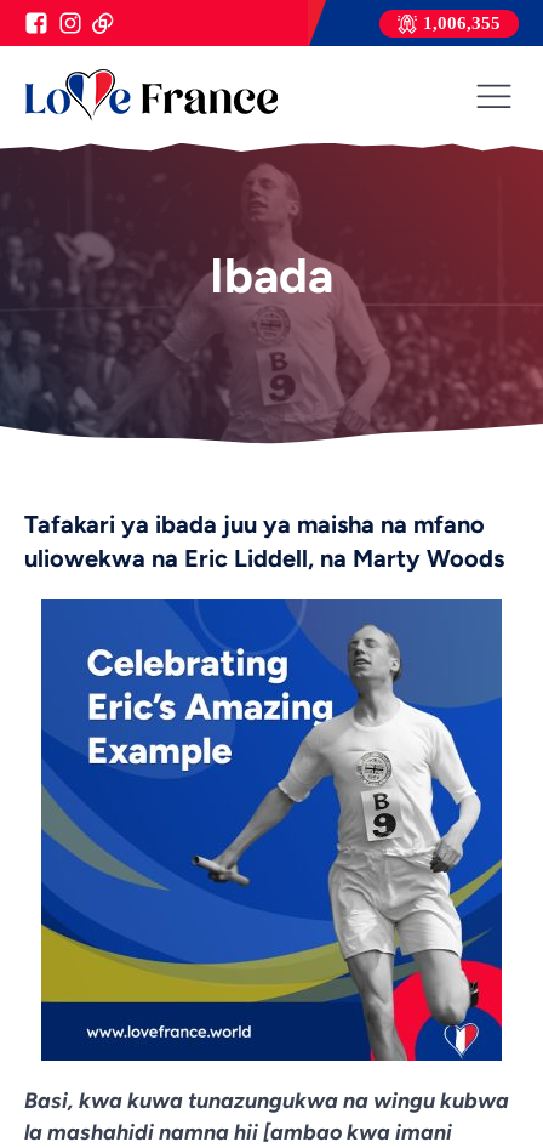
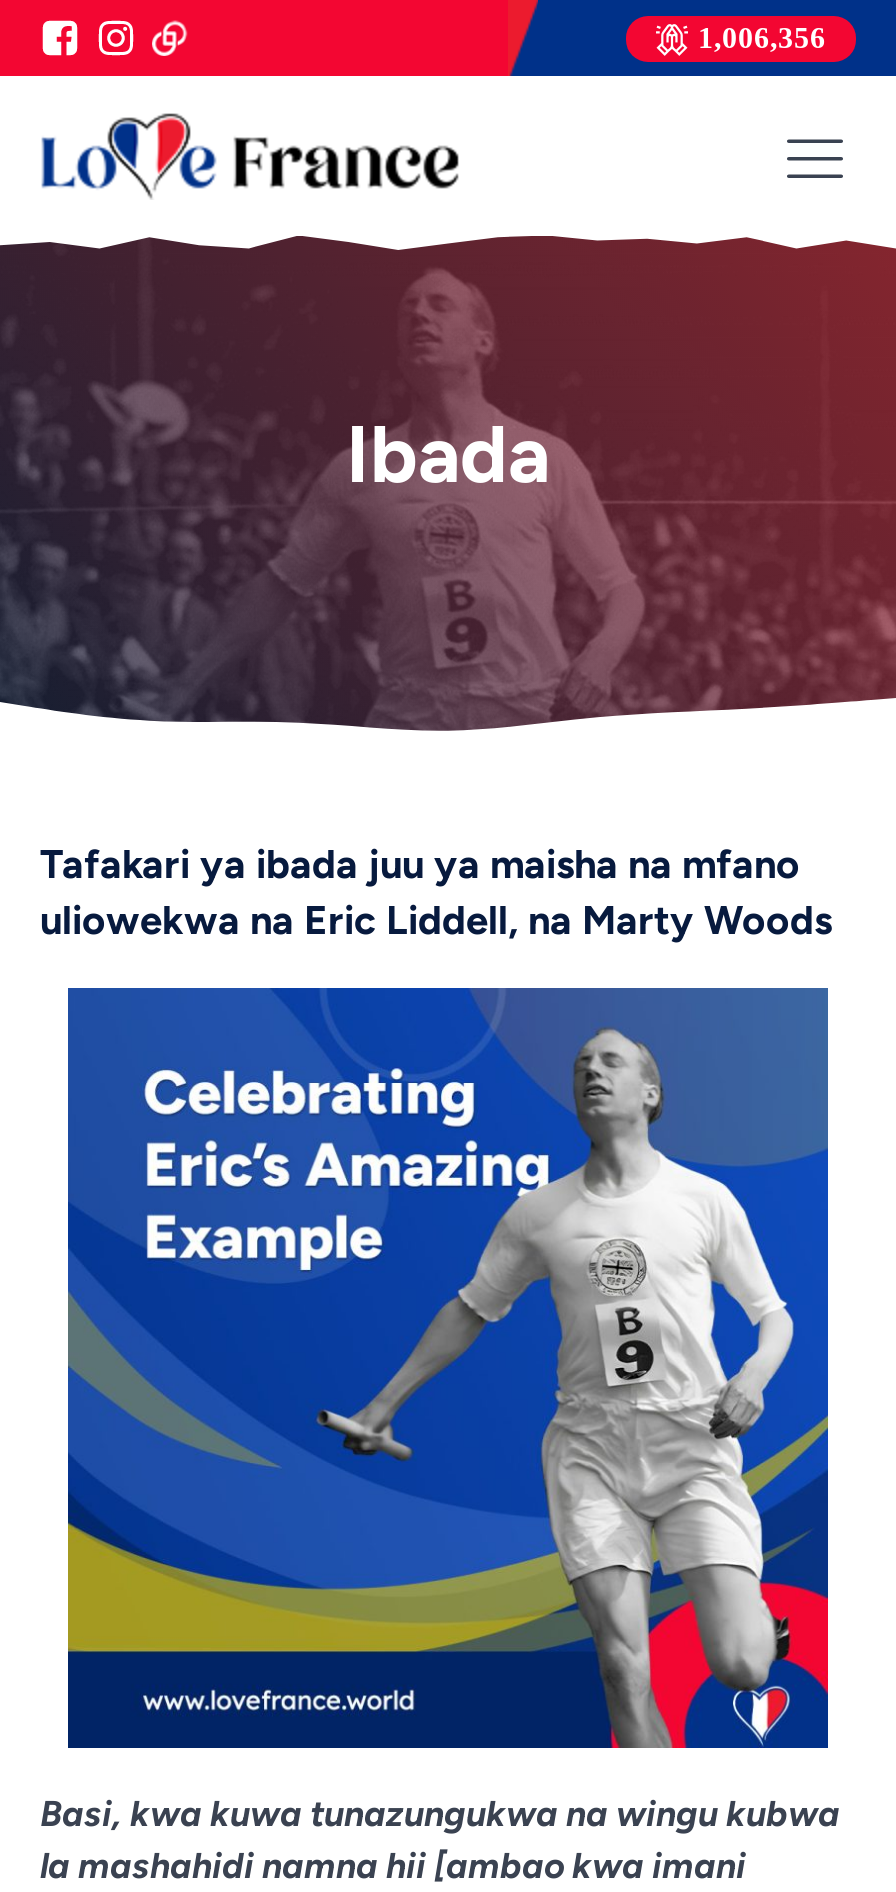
- 1,006,355
+ 1,006,356
